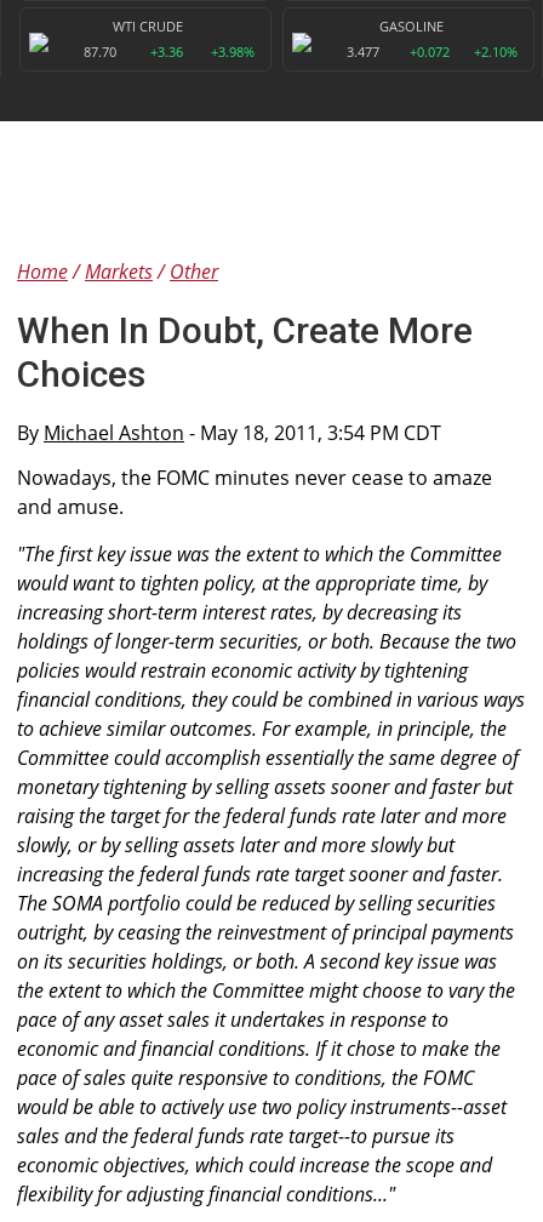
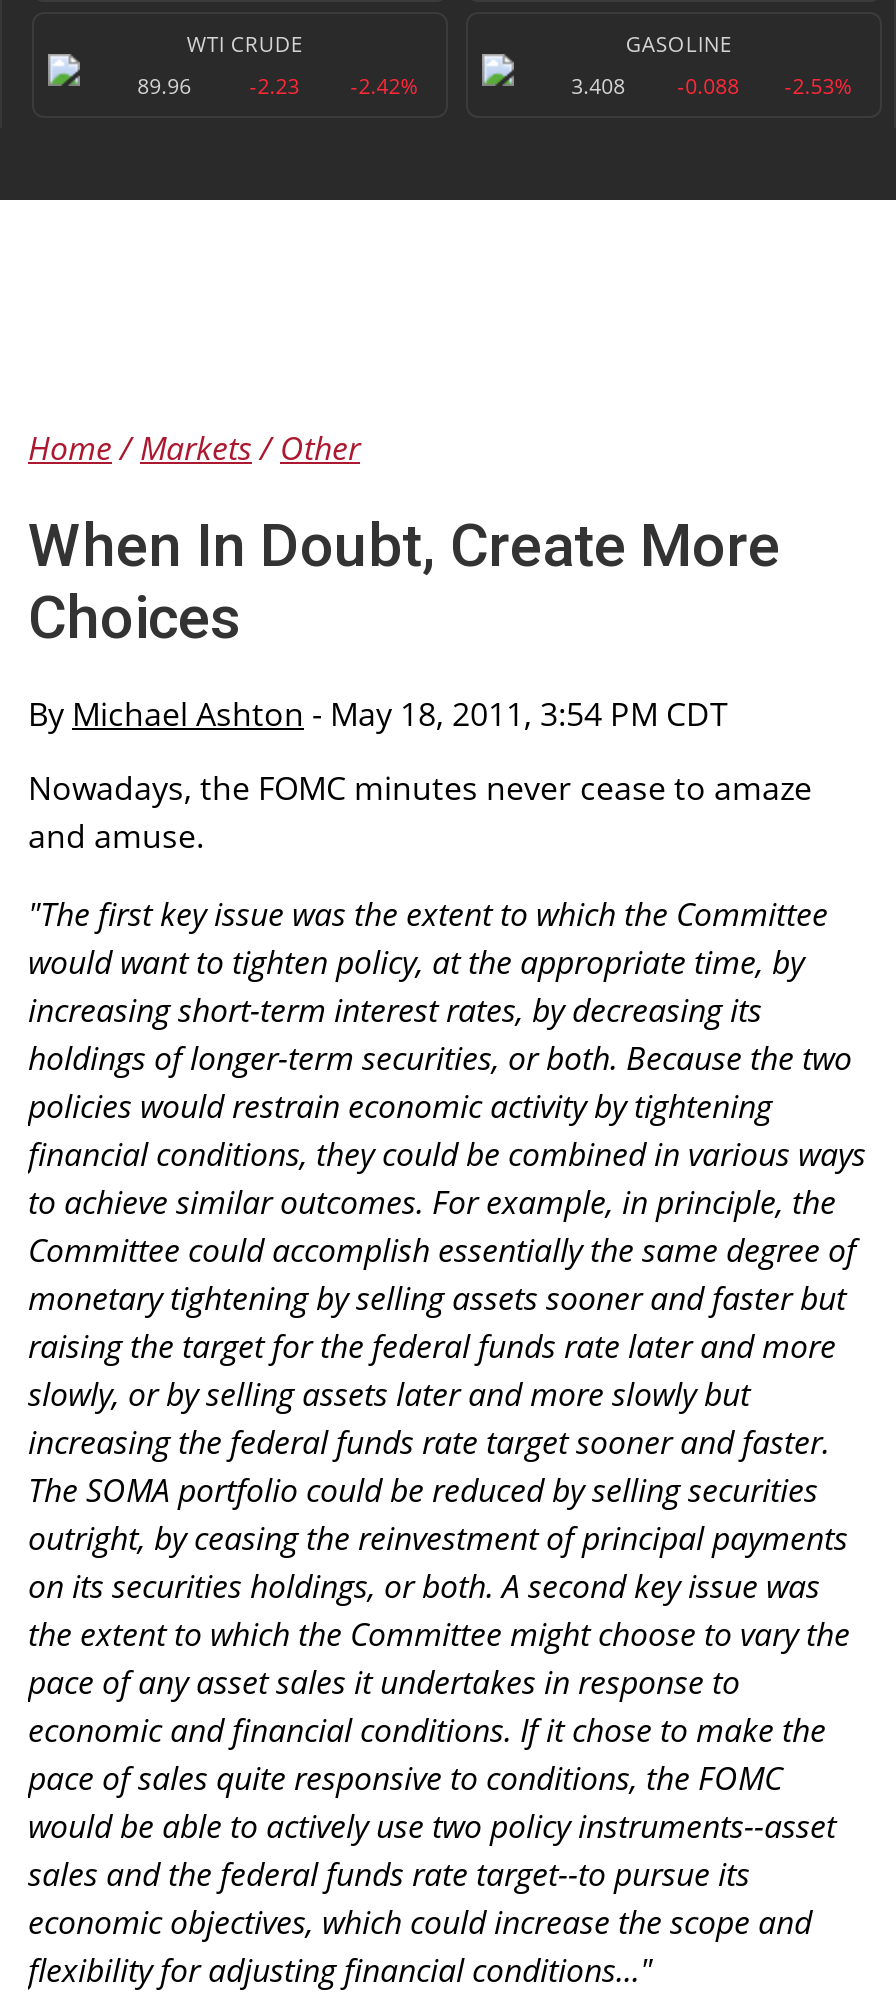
- 87.70
+ 89.96

- +3.36
+ -2.23

- +3.98%
+ -2.42%

- 3.477
+ 3.408

- +0.072
+ -0.088

- +2.10%
+ -2.53%
